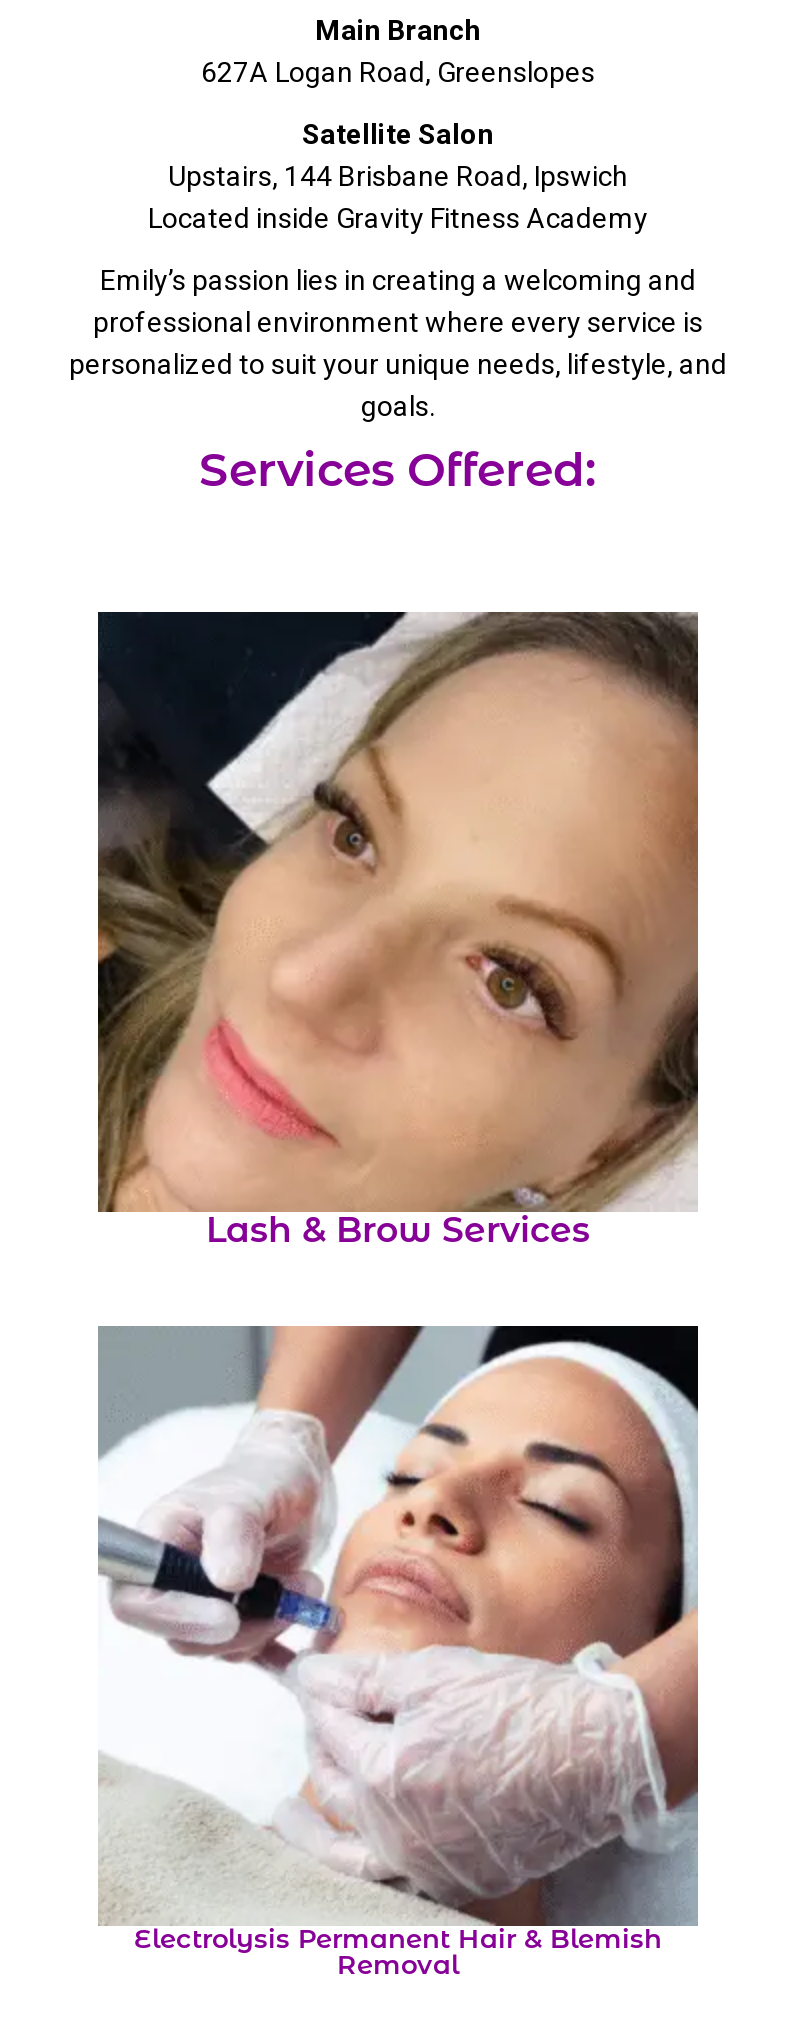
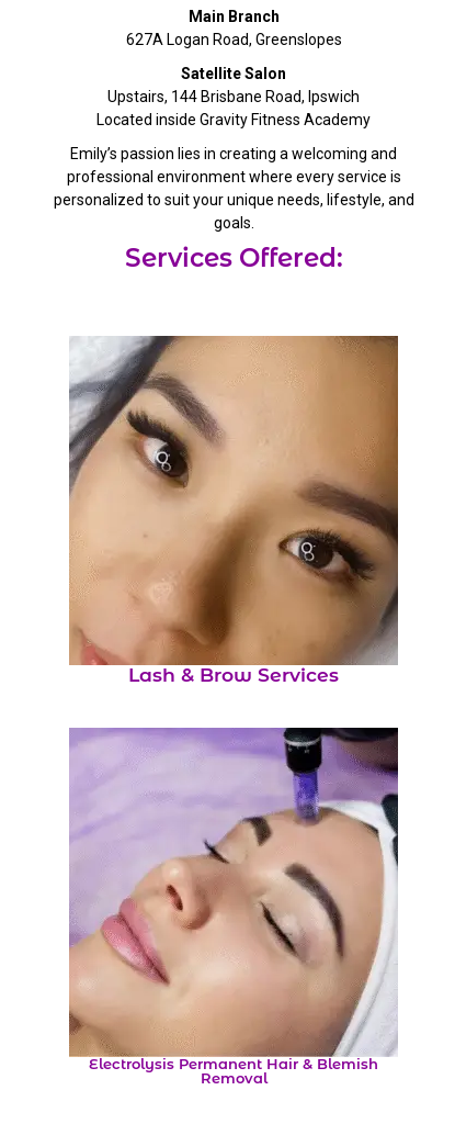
- [image]
+ [image]

- [image]
+ [image]
